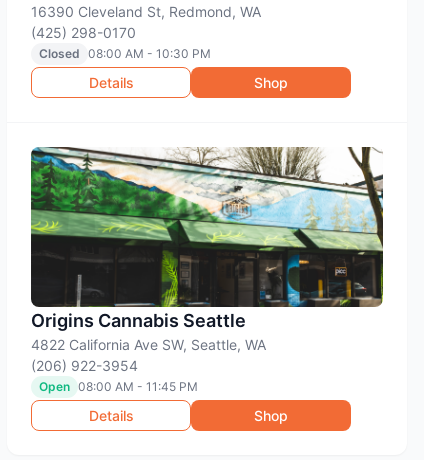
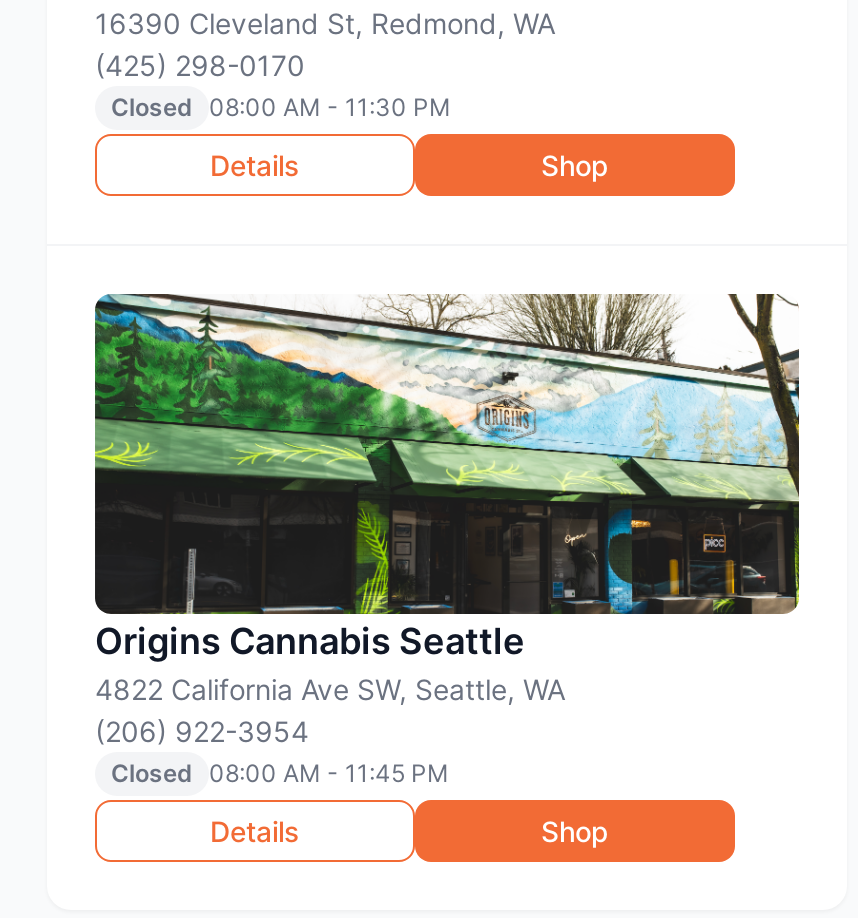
- Closed 08:00 AM - 10:30 PM
+ Closed 08:00 AM - 11:30 PM

- Open 08:00 AM - 11:45 PM
+ Closed 08:00 AM - 11:45 PM
